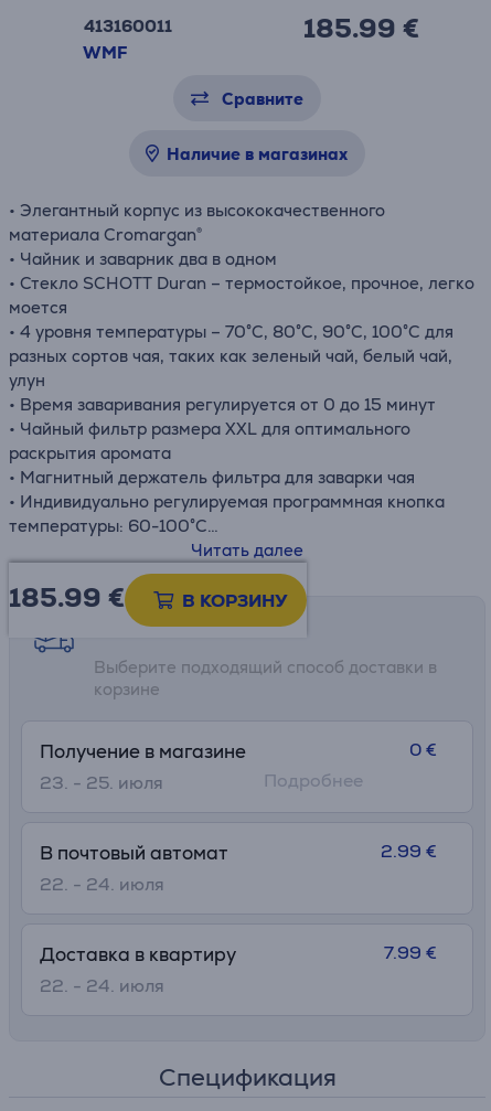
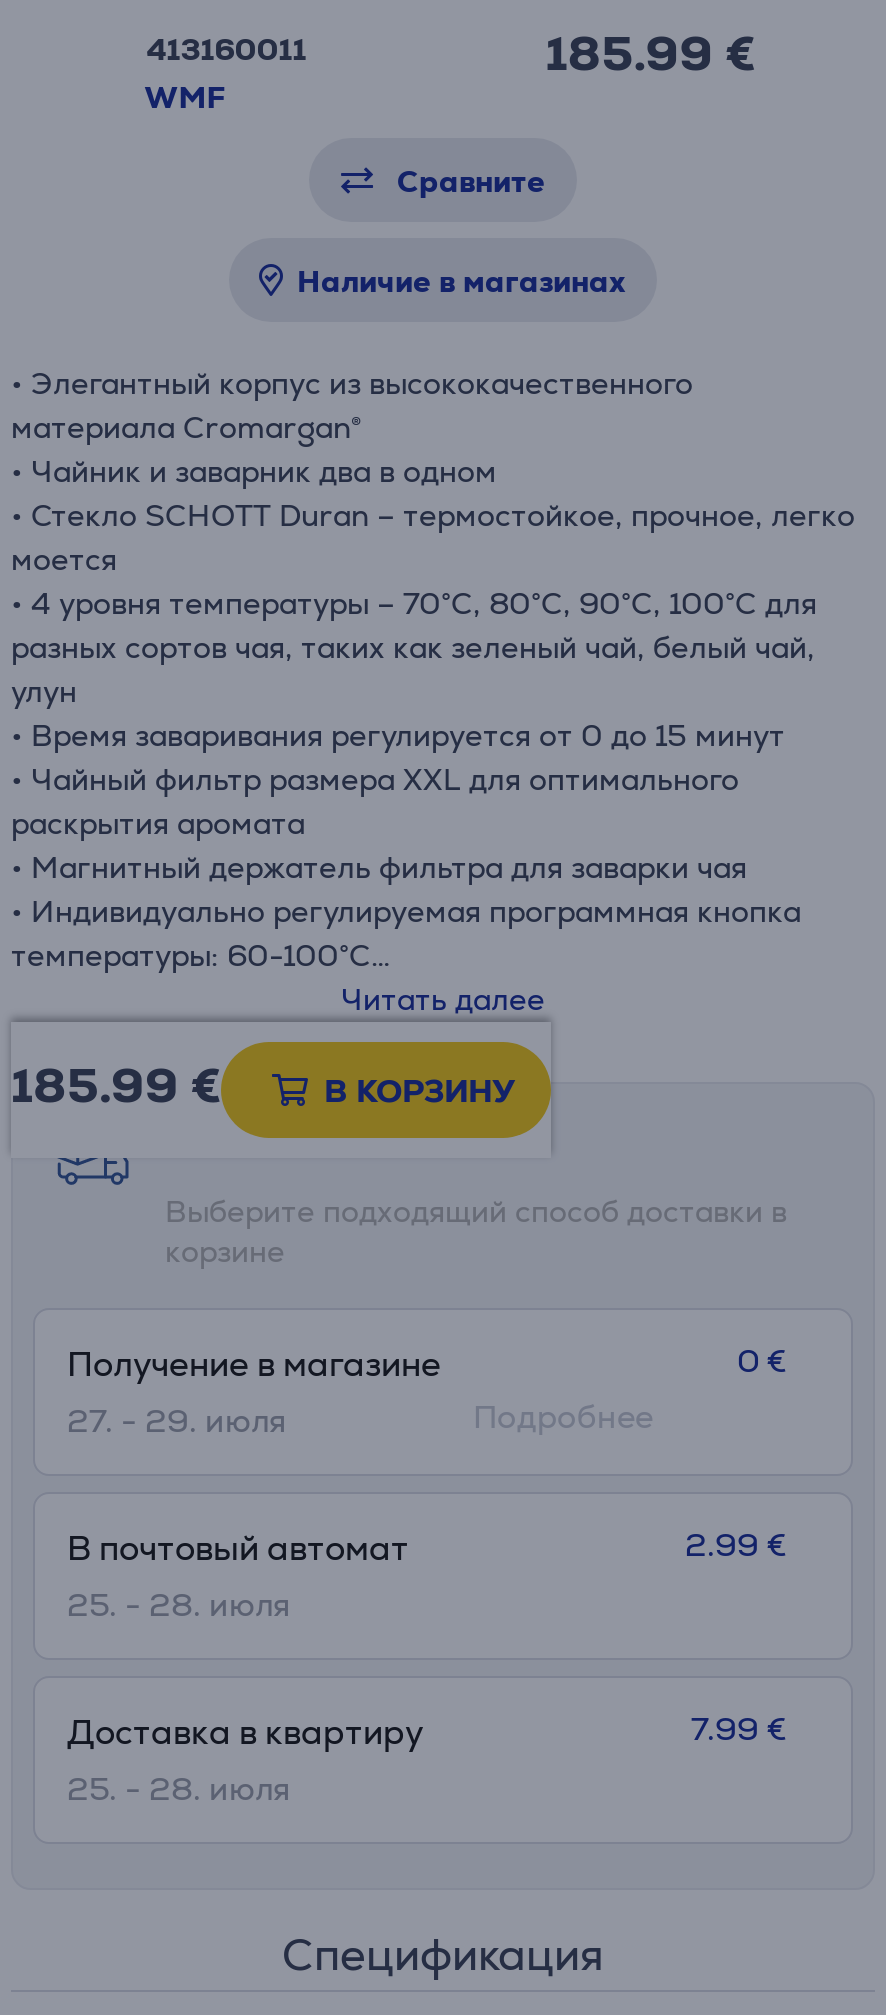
- 23. - 25. июля
+ 27. - 29. июля

- 22. - 24. июля
+ 25. - 28. июля

- 22. - 24. июля
+ 25. - 28. июля
